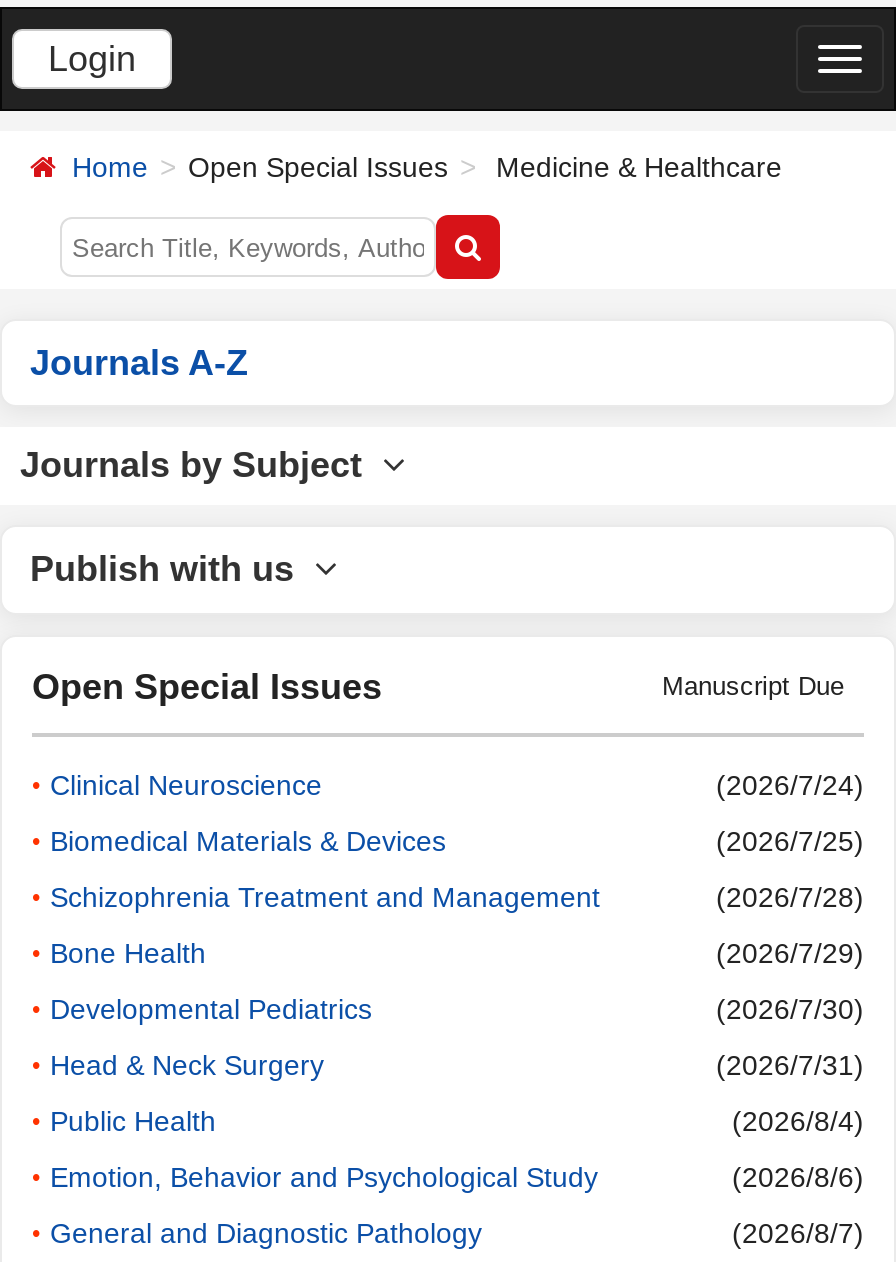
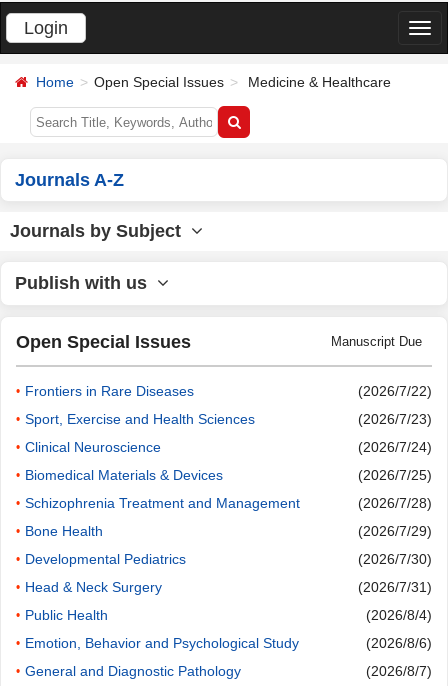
+ • Frontiers in Rare Diseases
+ (2026/7/22)
+ • Sport, Exercise and Health Sciences
+ (2026/7/23)
